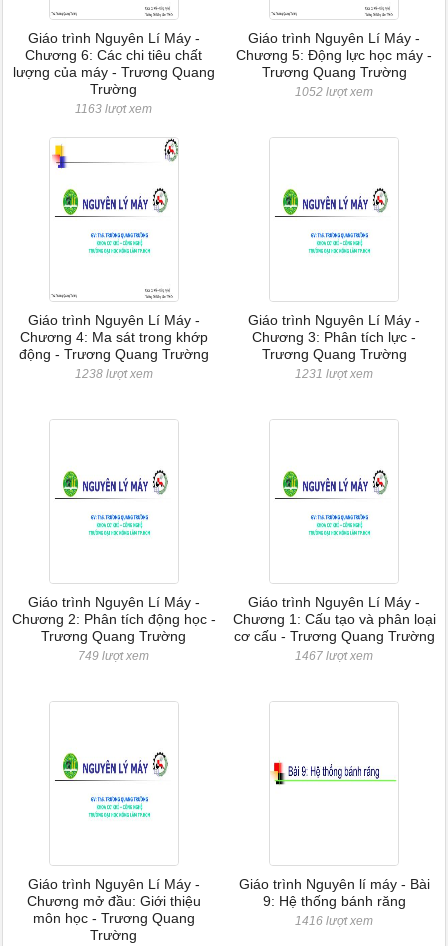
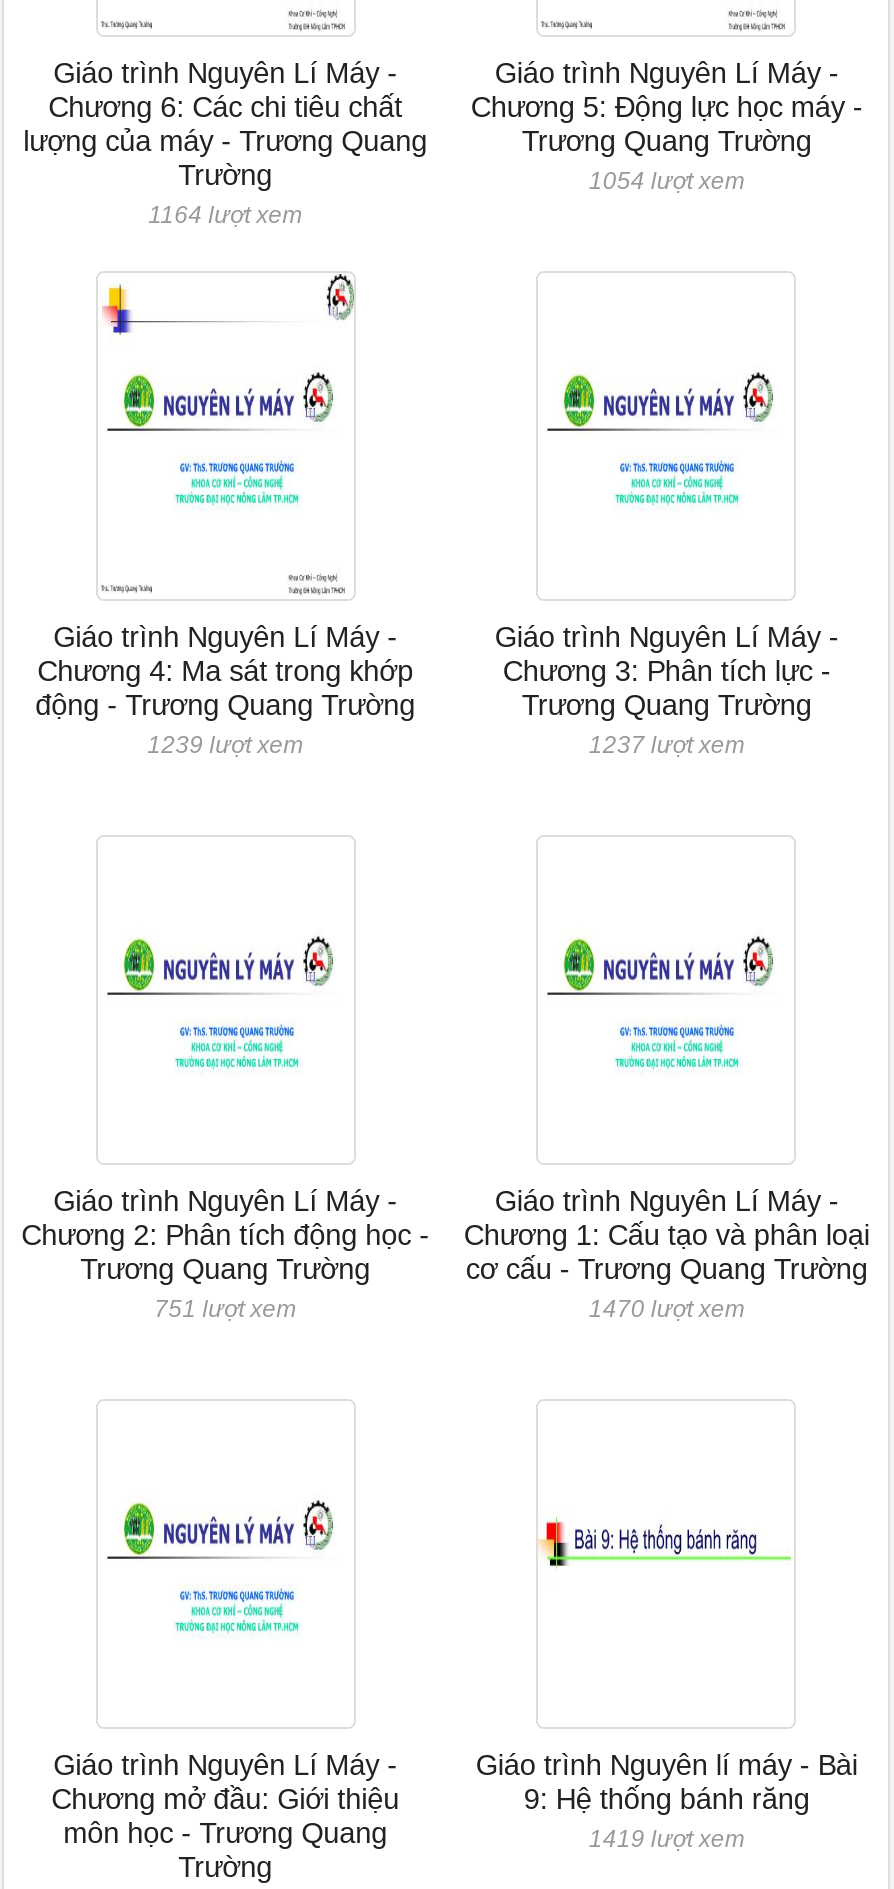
- 1052 lượt xem
+ 1054 lượt xem

- 1163 lượt xem
+ 1164 lượt xem

- 1238 lượt xem
+ 1239 lượt xem

- 1231 lượt xem
+ 1237 lượt xem

- 749 lượt xem
+ 751 lượt xem

- 1467 lượt xem
+ 1470 lượt xem

- 1416 lượt xem
+ 1419 lượt xem
